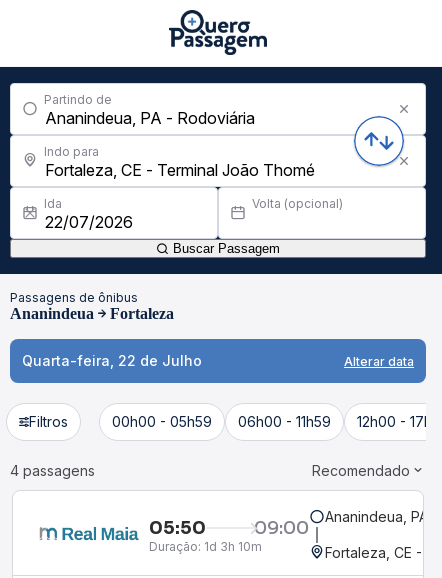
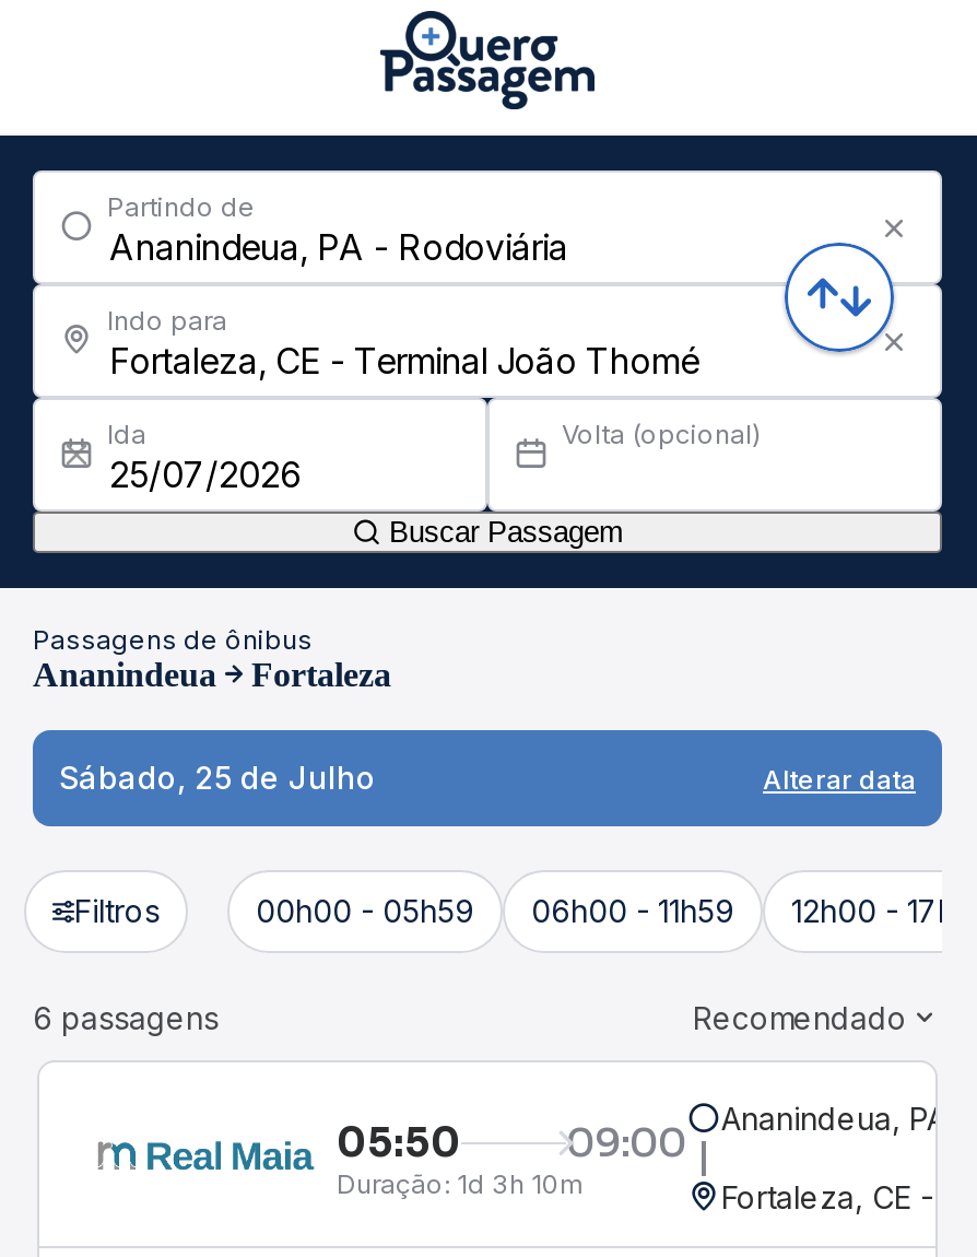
- Quarta-feira, 22 de Julho
+ Sábado, 25 de Julho

- 4 passagens
+ 6 passagens
